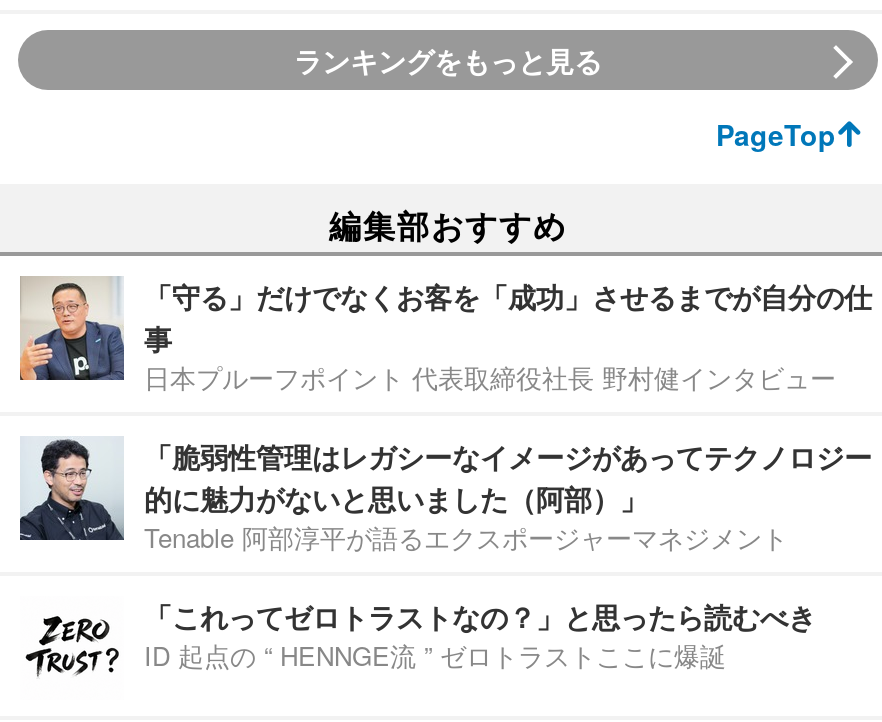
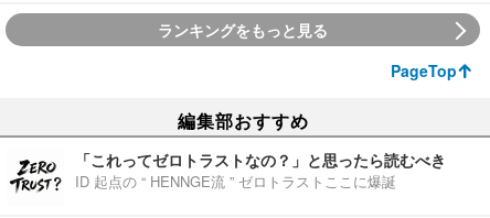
- [image]
- 「守る」だけでなくお客を「成功」させるまでが自分の仕
- 事
- 日本プルーフポイント 代表取締役社長 野村健インタビュー
- 「脆弱性管理はレガシーなイメージがあってテクノロジー
- 的に魅力がないと思いました（阿部）」
- Tenable 阿部淳平が語るエクスポージャーマネジメント

- [image]
